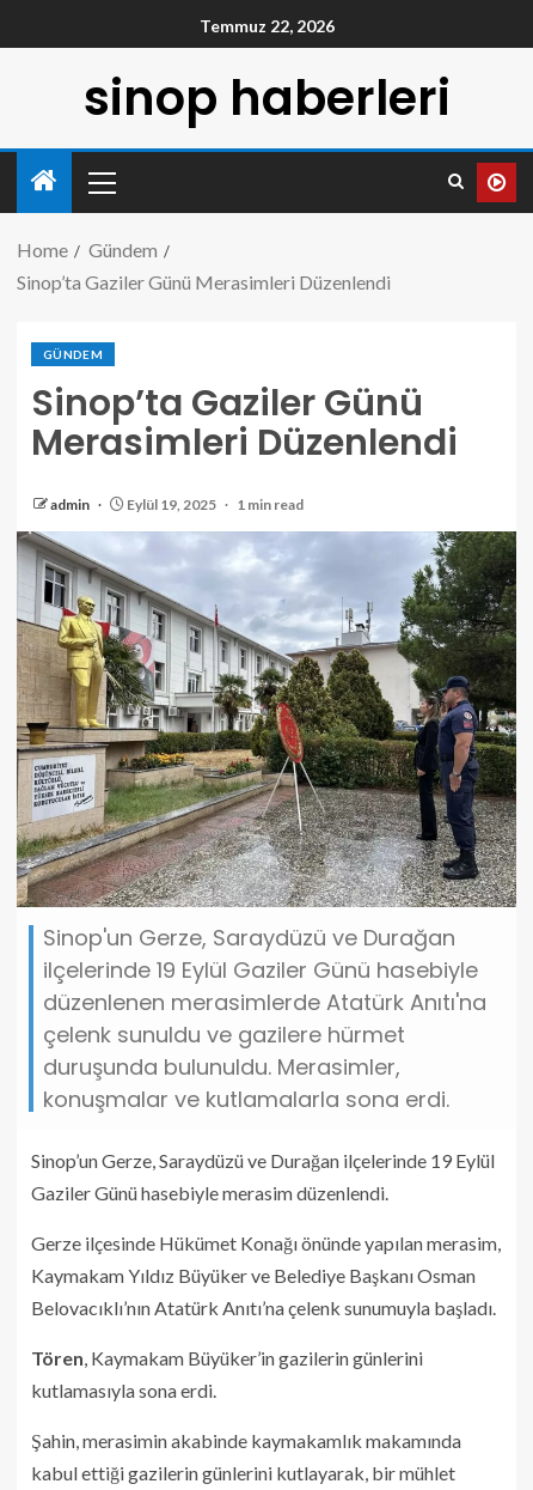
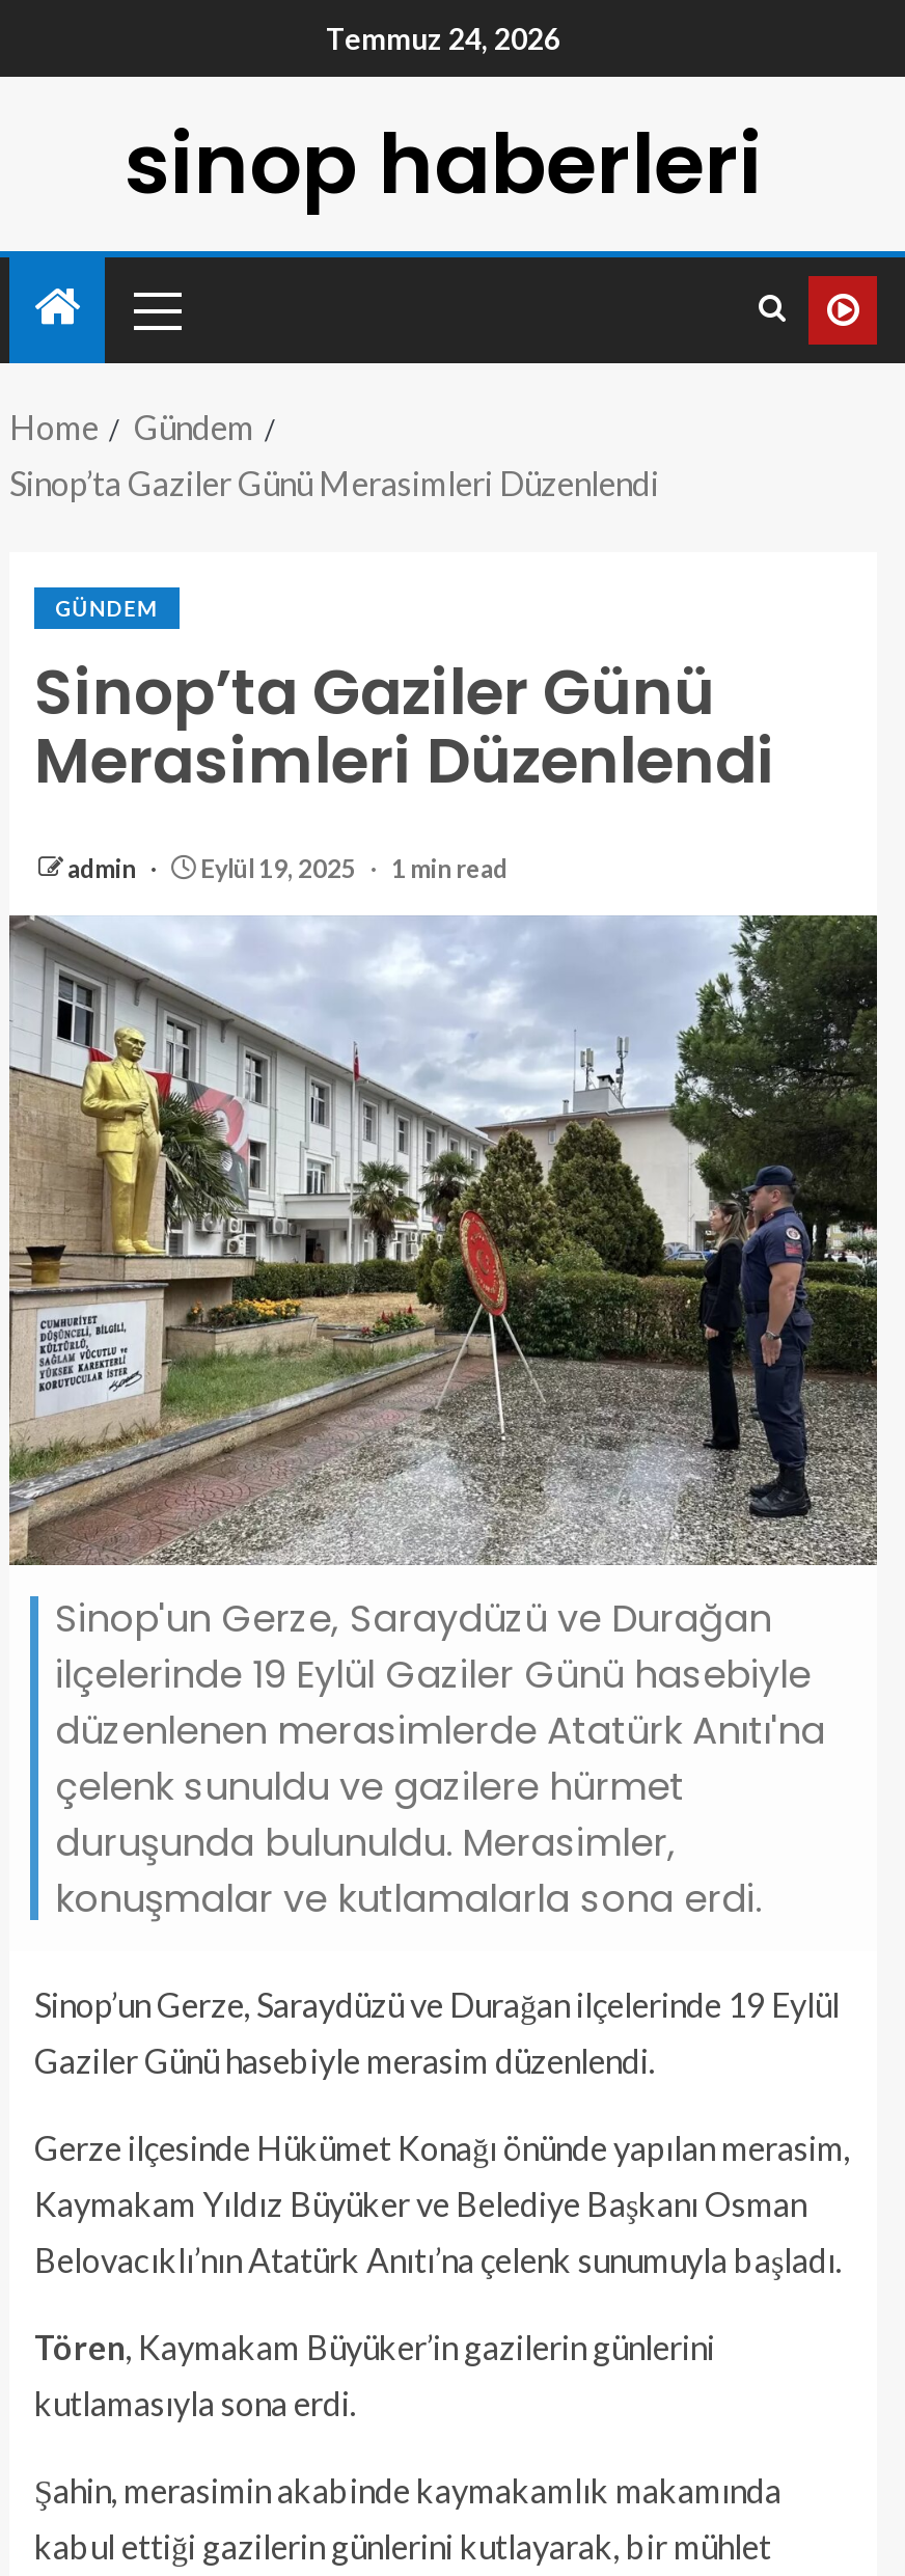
- Temmuz 22, 2026
+ Temmuz 24, 2026
